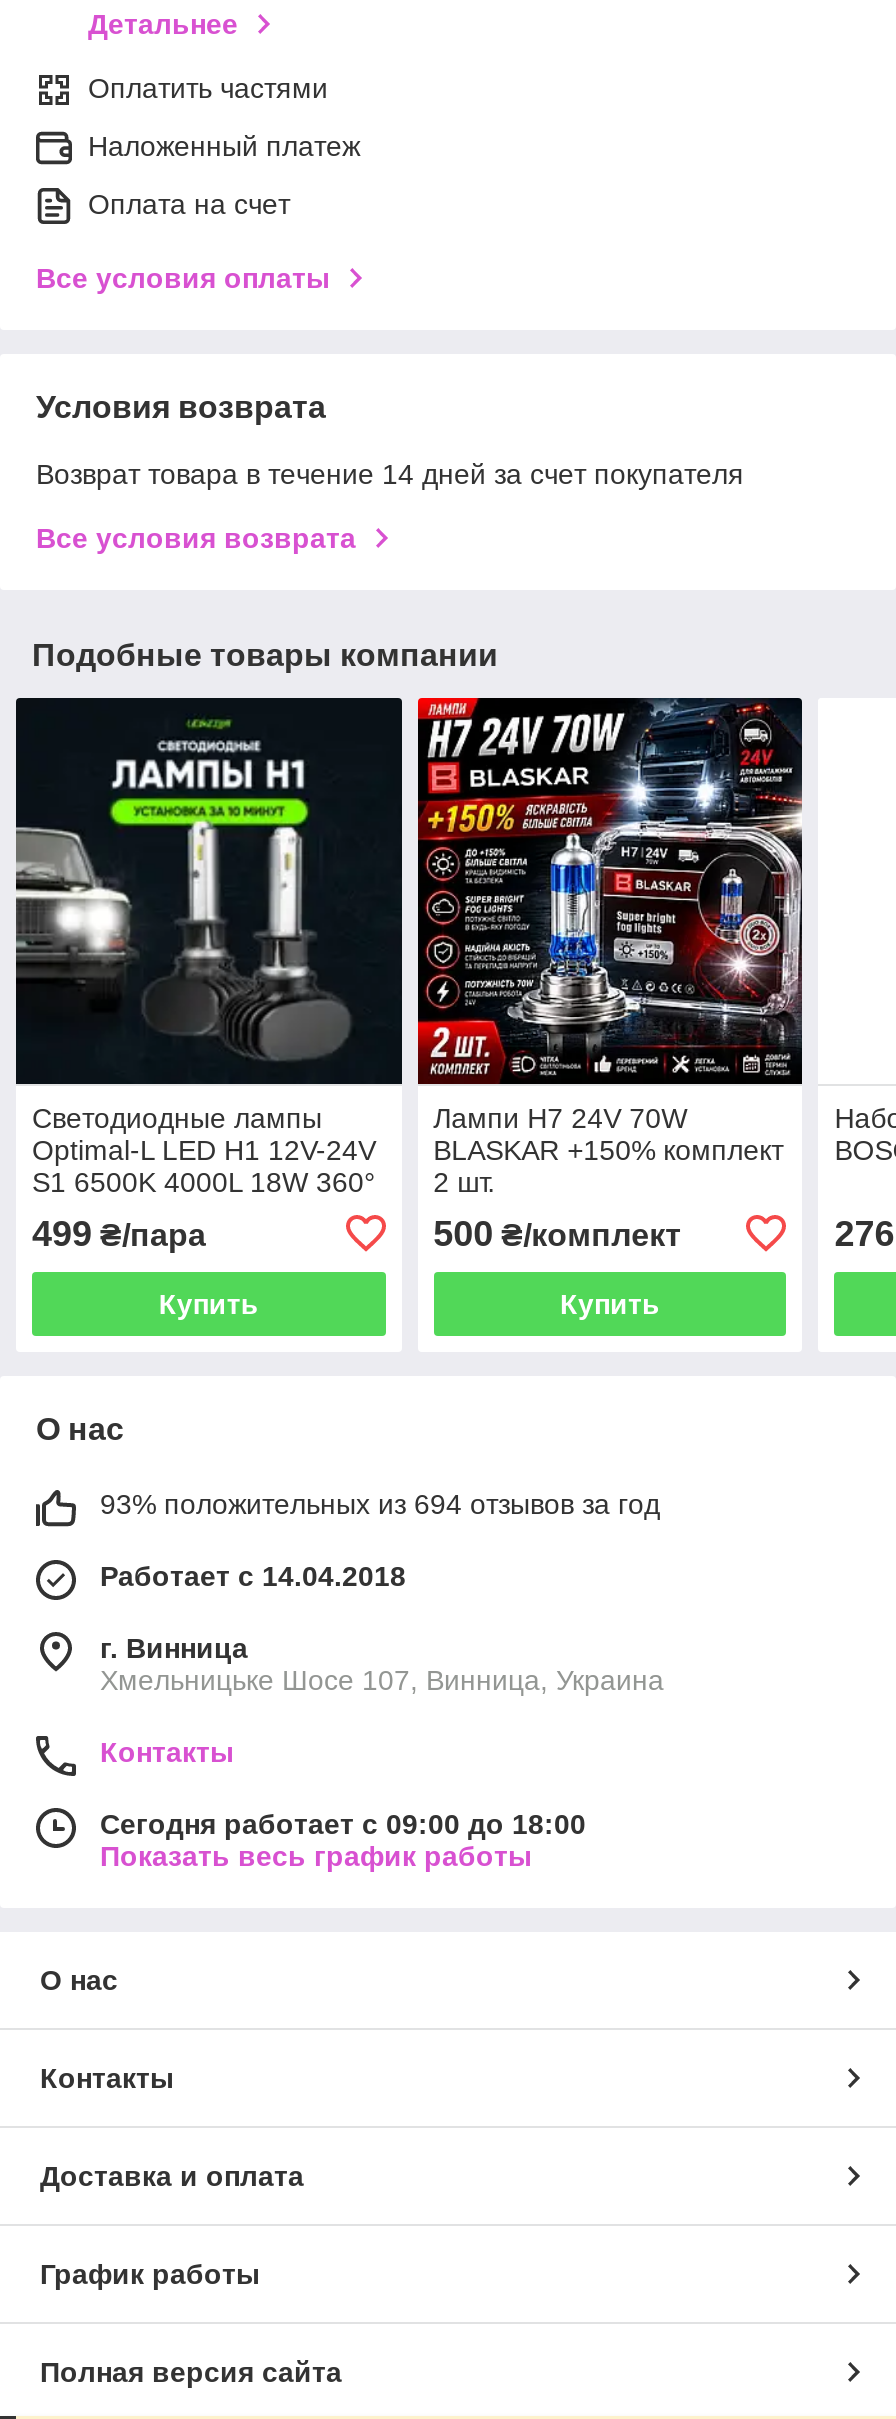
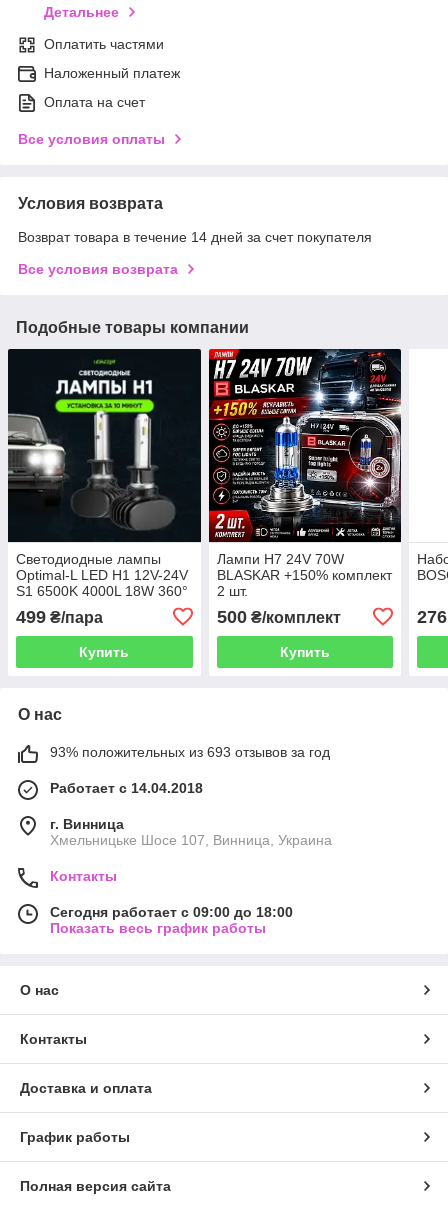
- 93% положительных из 694 отзывов за год
+ 93% положительных из 693 отзывов за год
